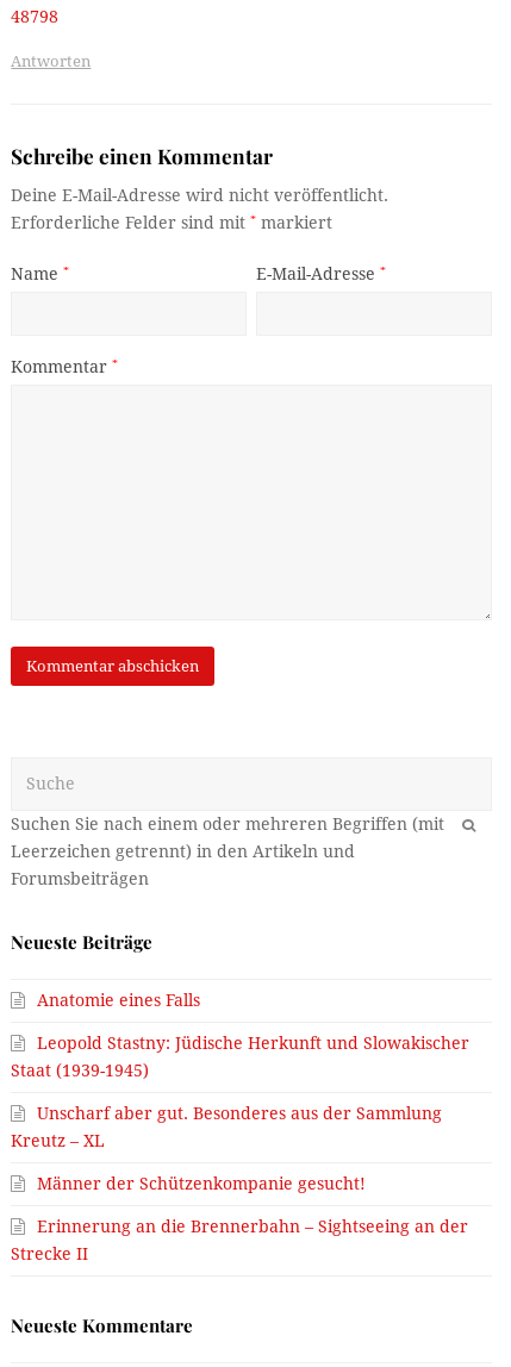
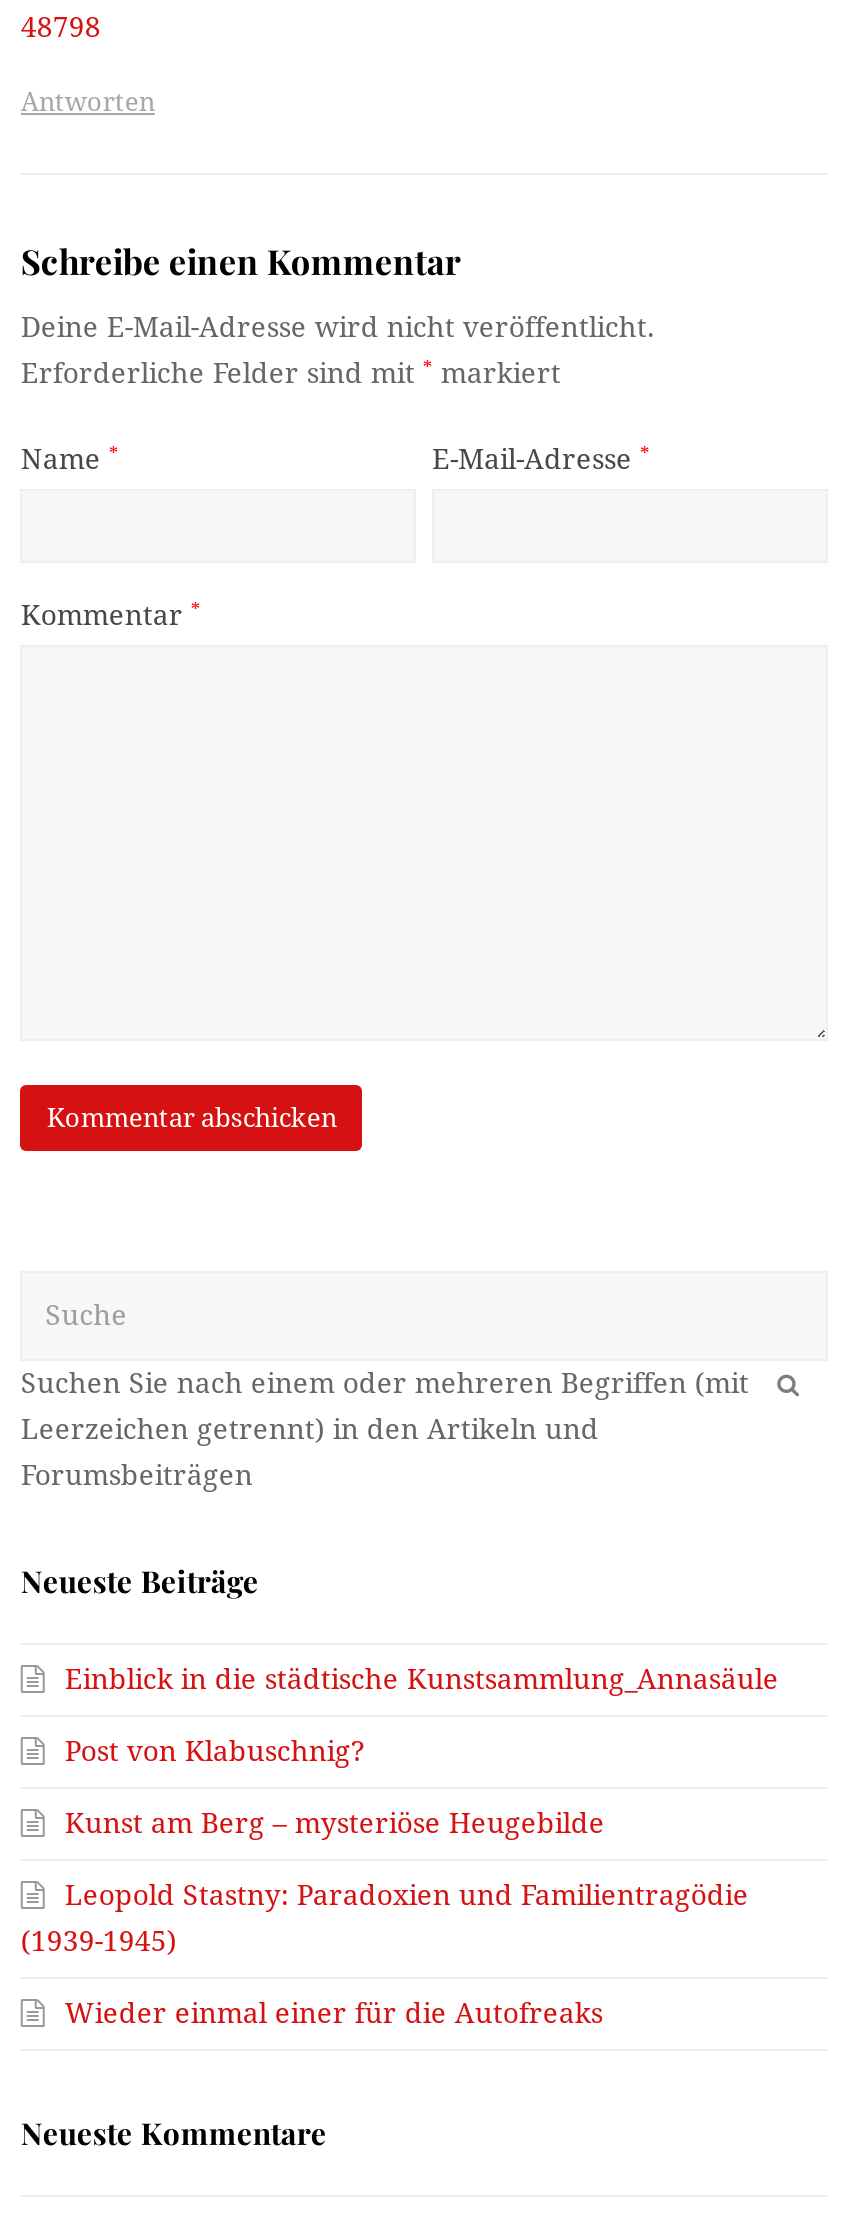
- Anatomie eines Falls
+ Einblick in die städtische Kunstsammlung_Annasäule

- Leopold Stastny: Jüdische Herkunft und Slowakischer
- Staat (1939-1945)
+ Post von Klabuschnig?

- Unscharf aber gut. Besonderes aus der Sammlung
- Kreutz – XL
+ Kunst am Berg – mysteriöse Heugebilde

- Männer der Schützenkompanie gesucht!
+ Leopold Stastny: Paradoxien und Familientragödie
+ (1939-1945)

- Erinnerung an die Brennerbahn – Sightseeing an der
- Strecke II
+ Wieder einmal einer für die Autofreaks
